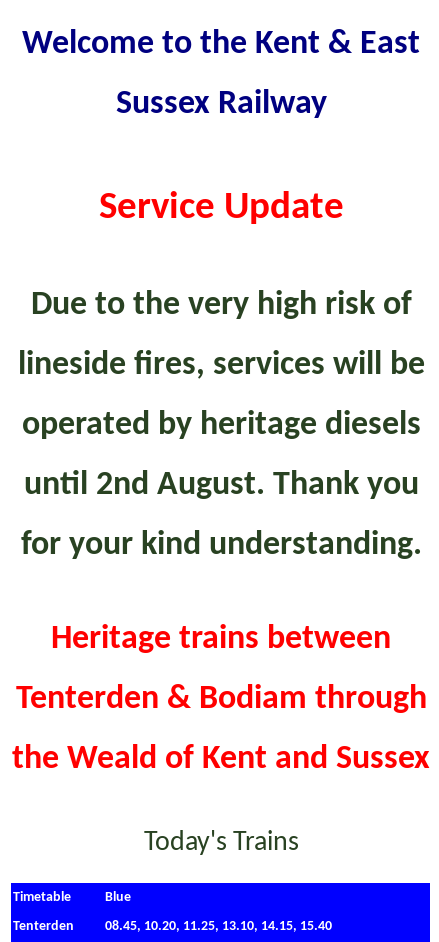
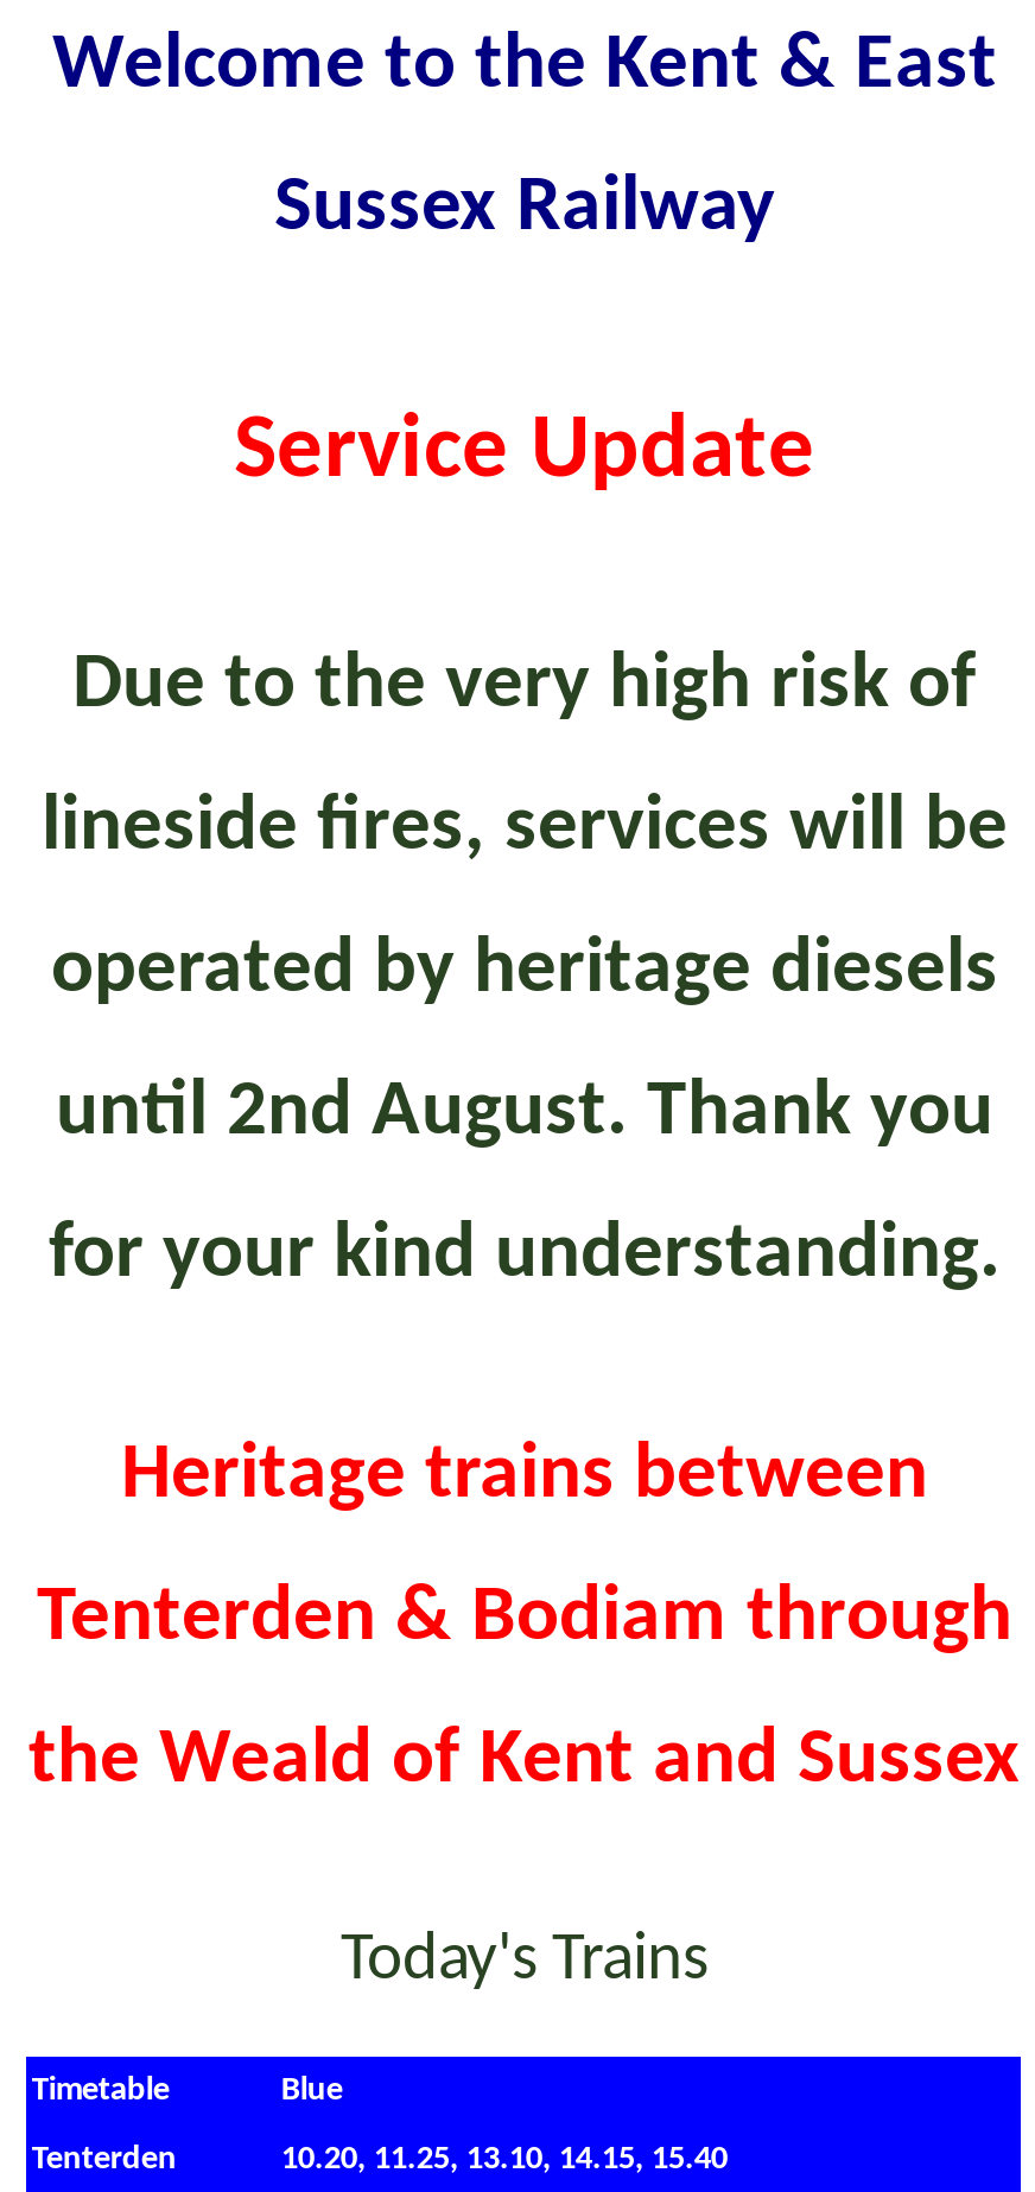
- 08.45, 10.20, 11.25, 13.10, 14.15, 15.40
+ 10.20, 11.25, 13.10, 14.15, 15.40
